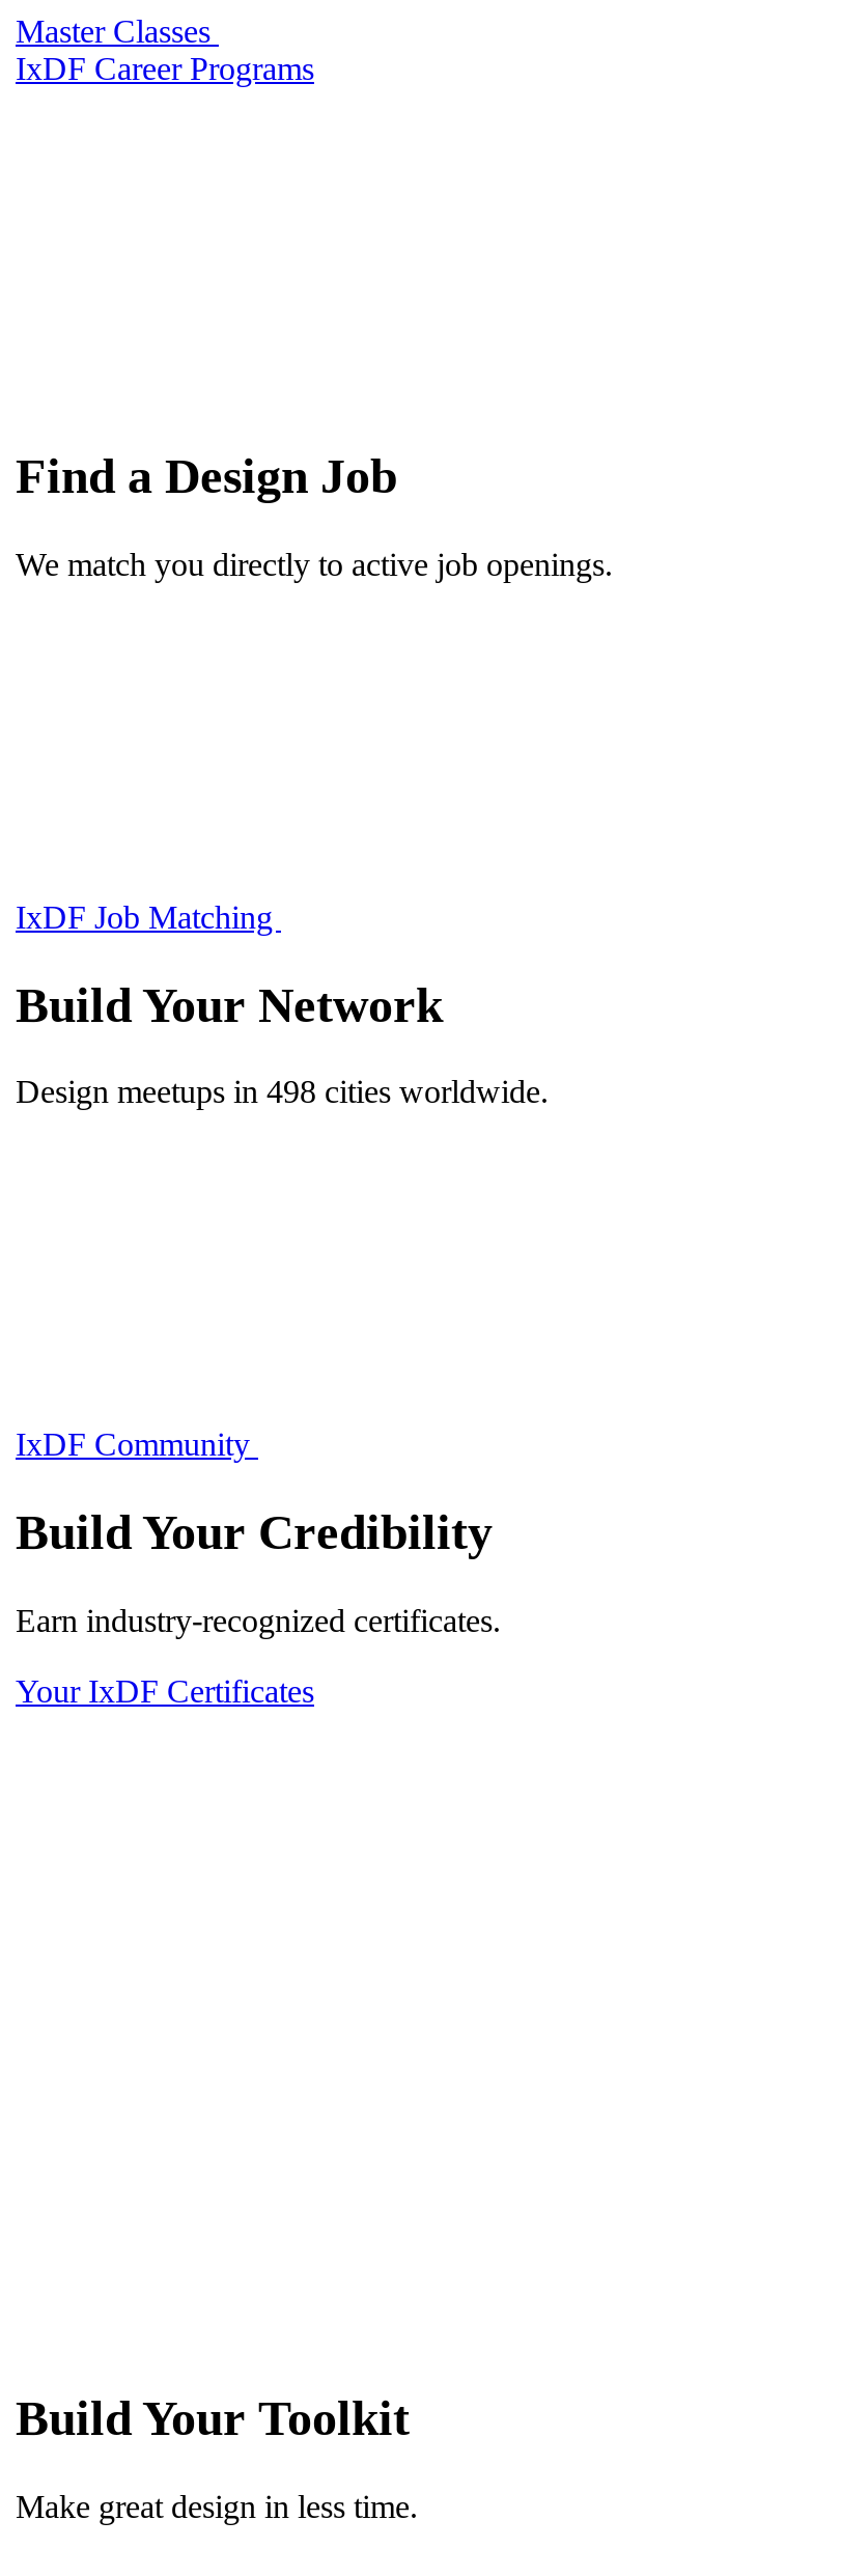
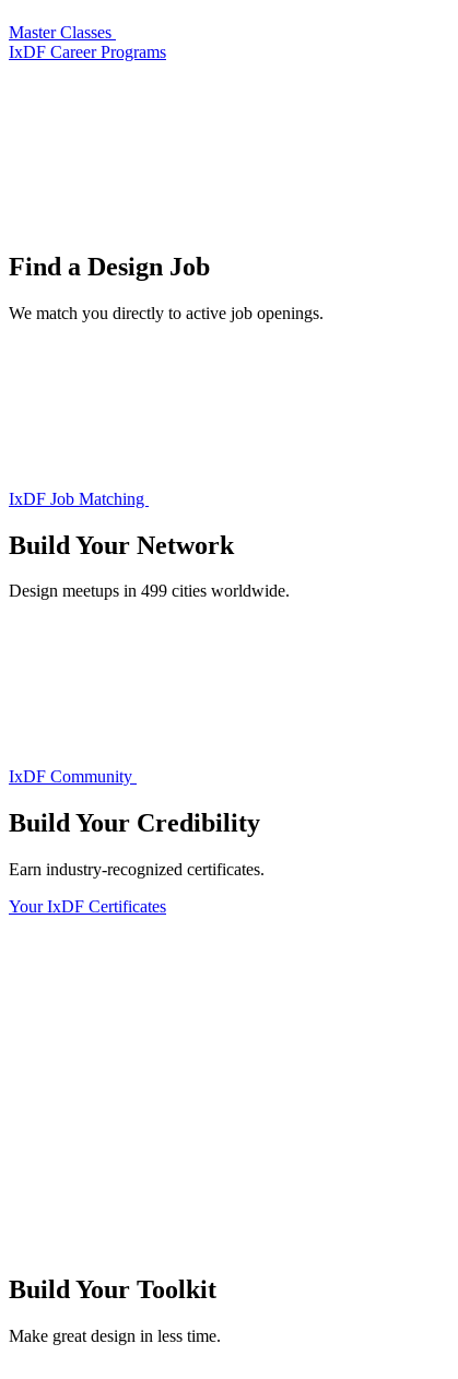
- Design meetups in 498 cities worldwide.
+ Design meetups in 499 cities worldwide.
